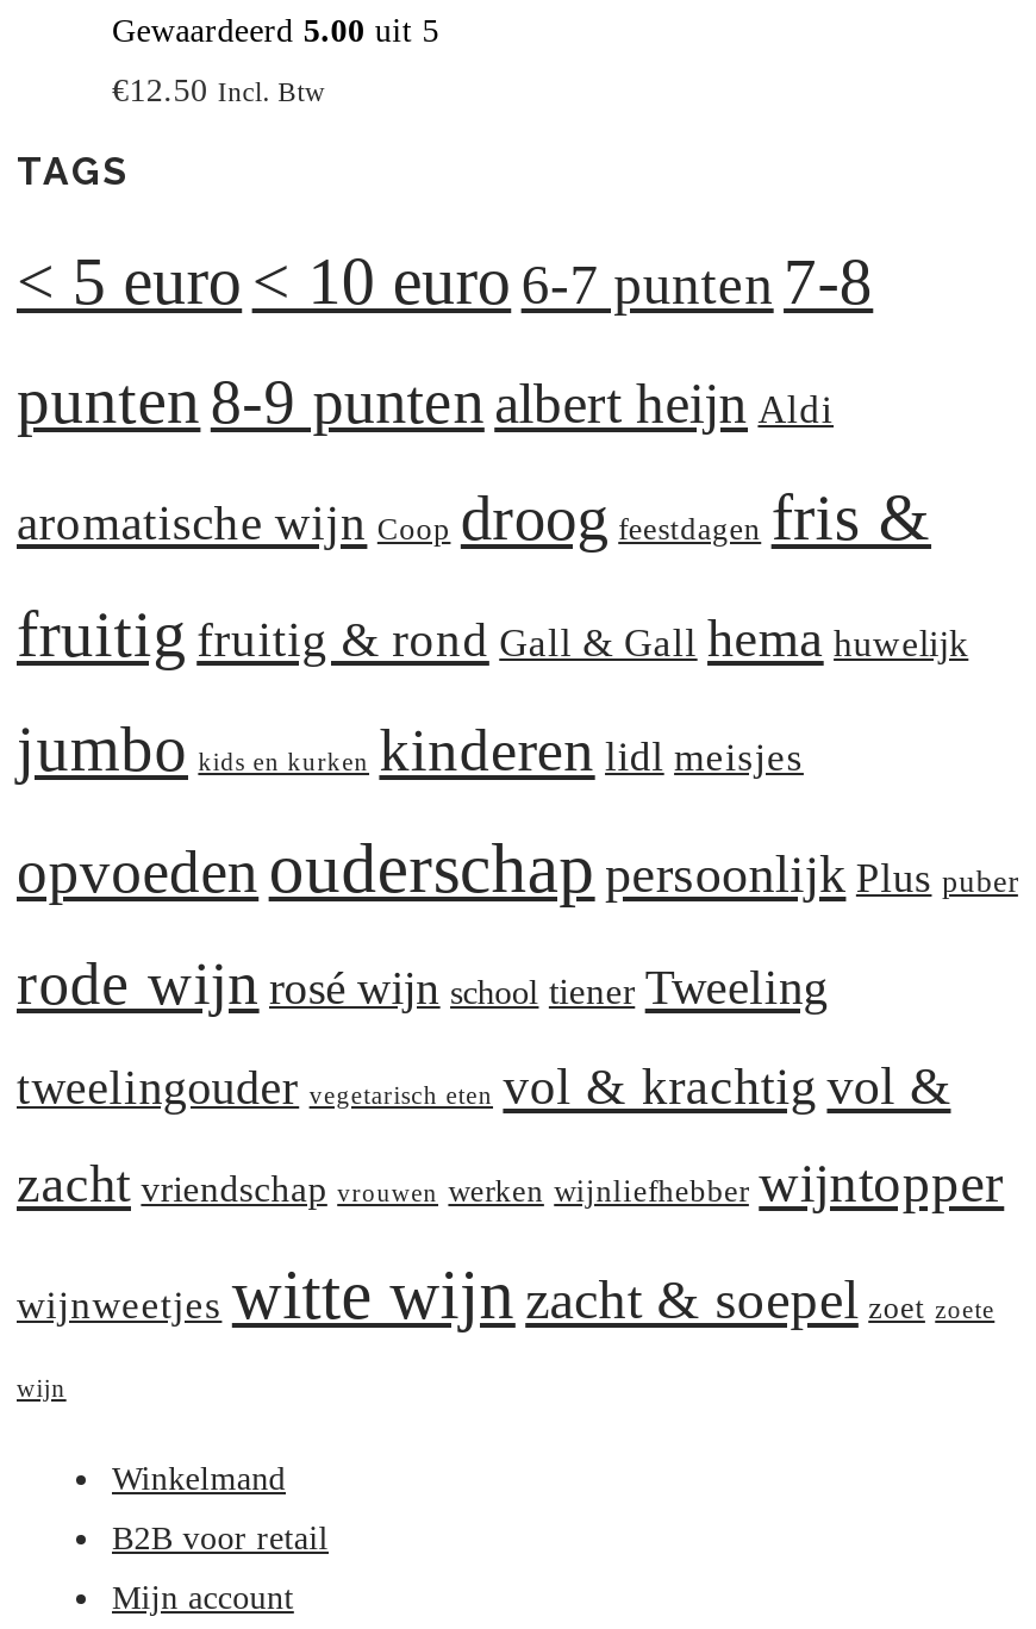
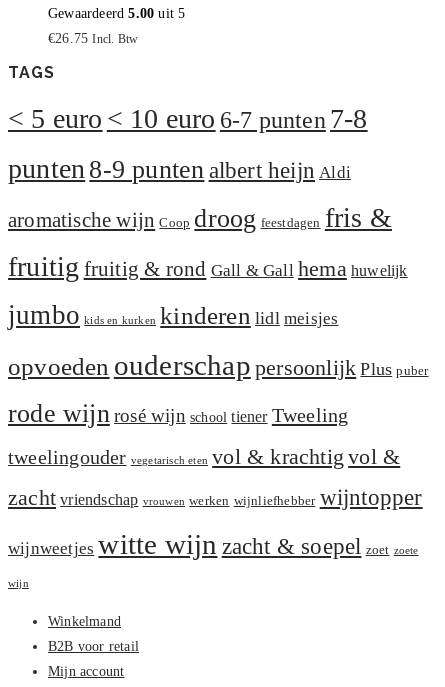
- €12.50 Incl. Btw
+ €26.75 Incl. Btw
